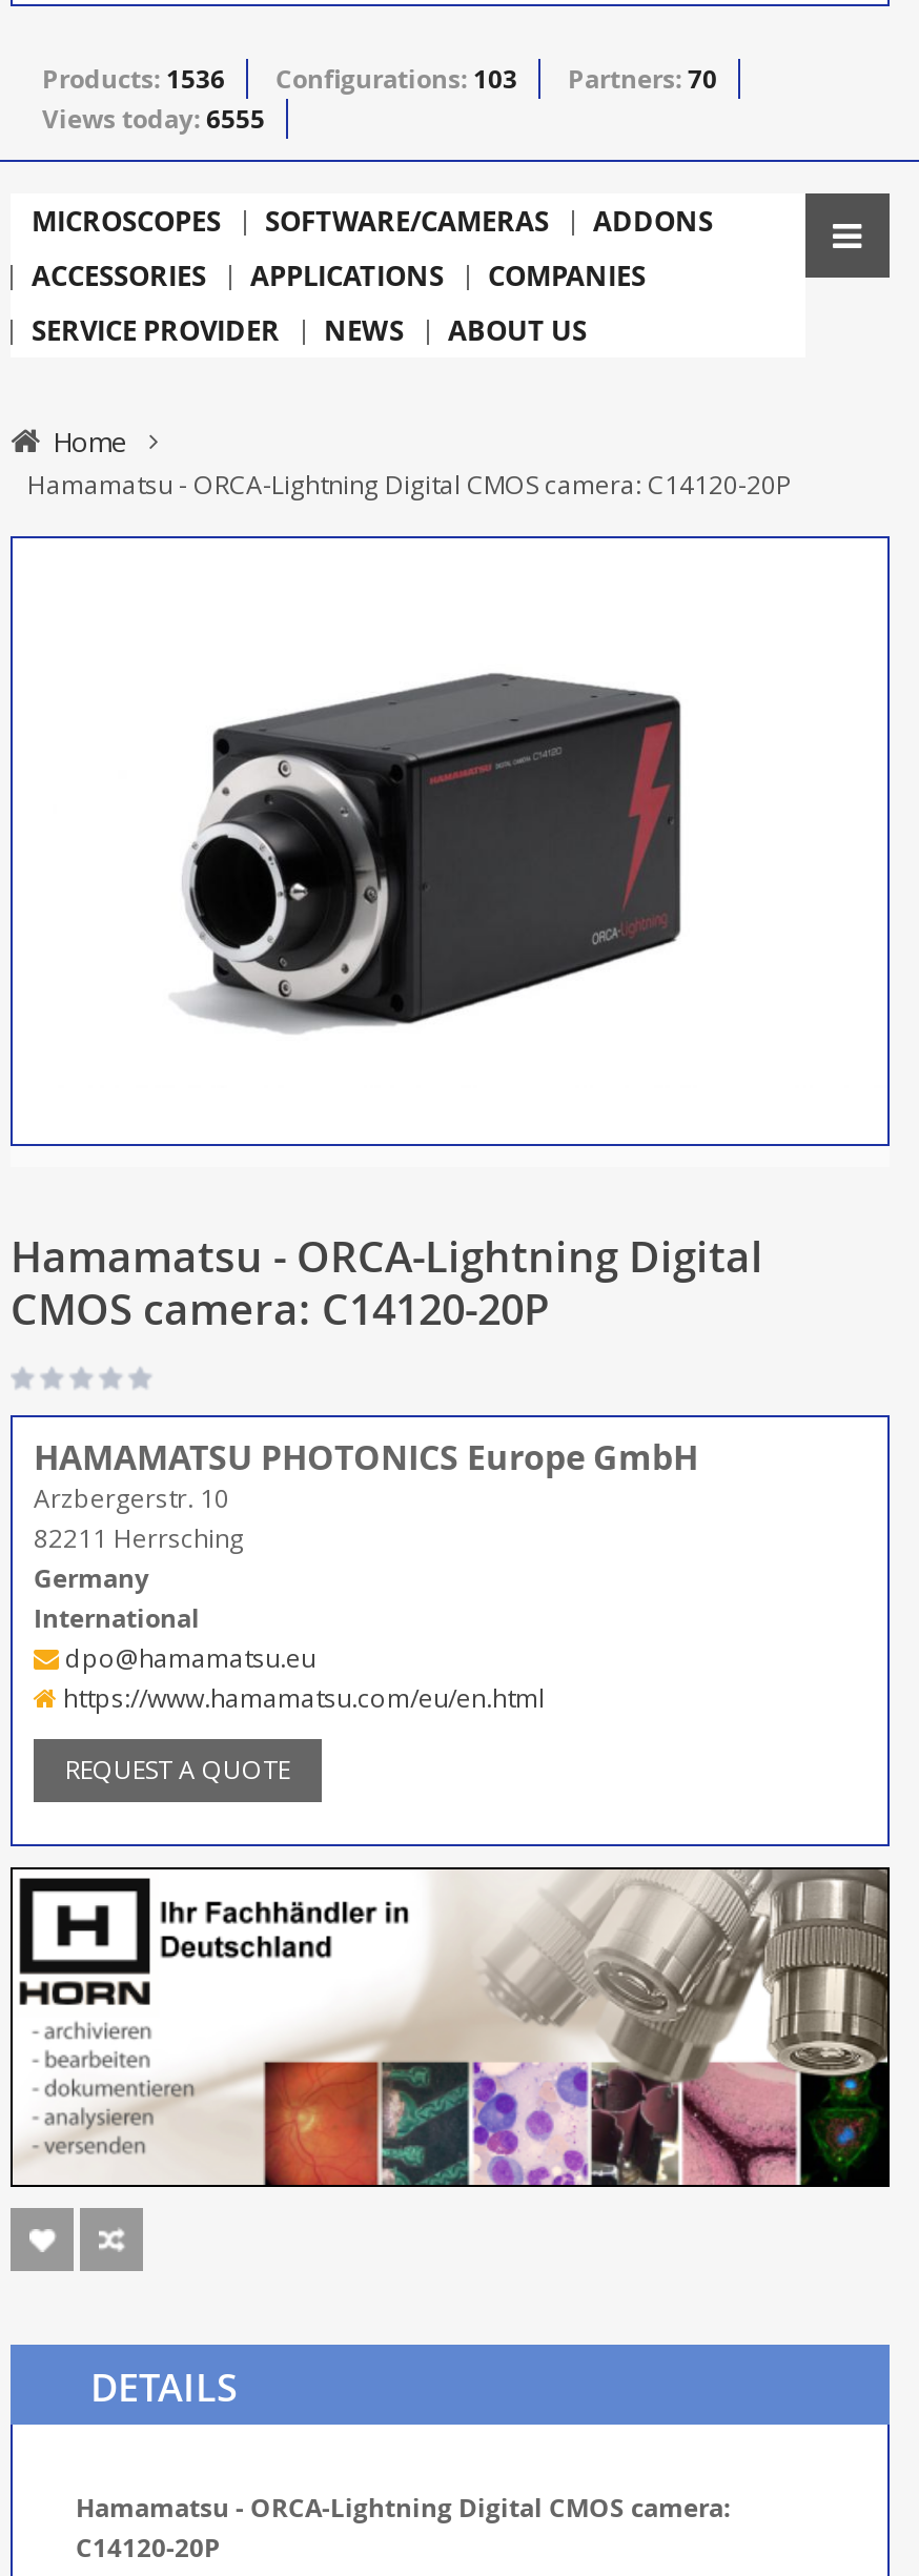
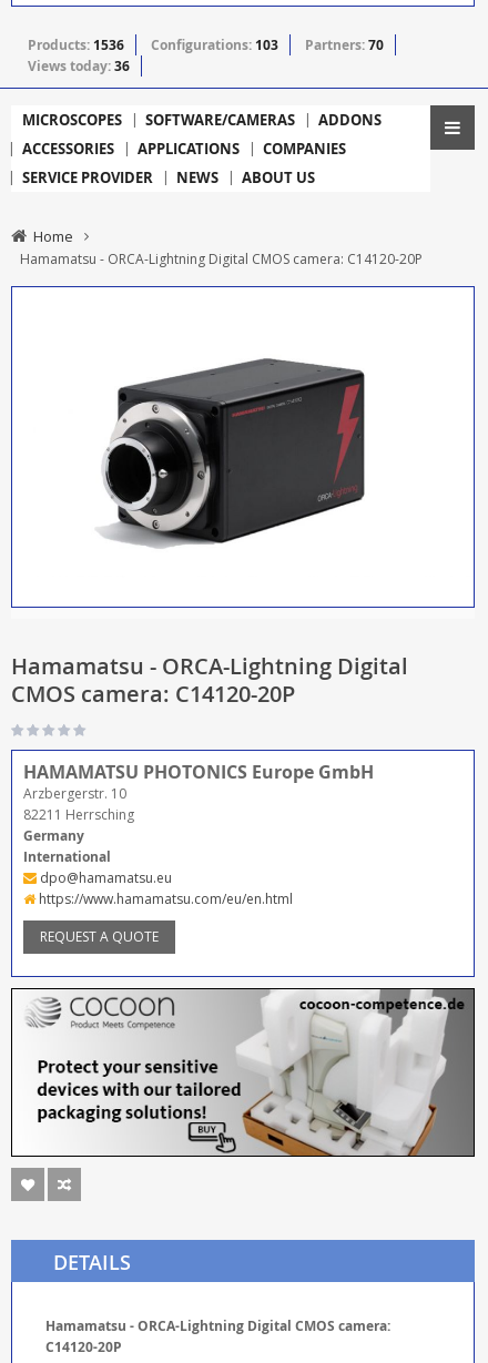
- Views today: 6555
+ Views today: 36

- [image]
+ [image]
